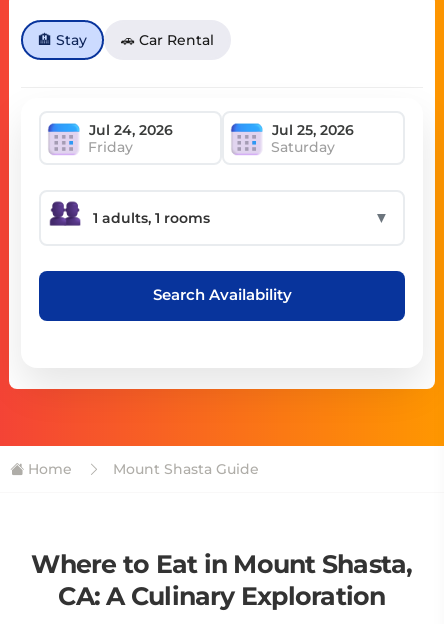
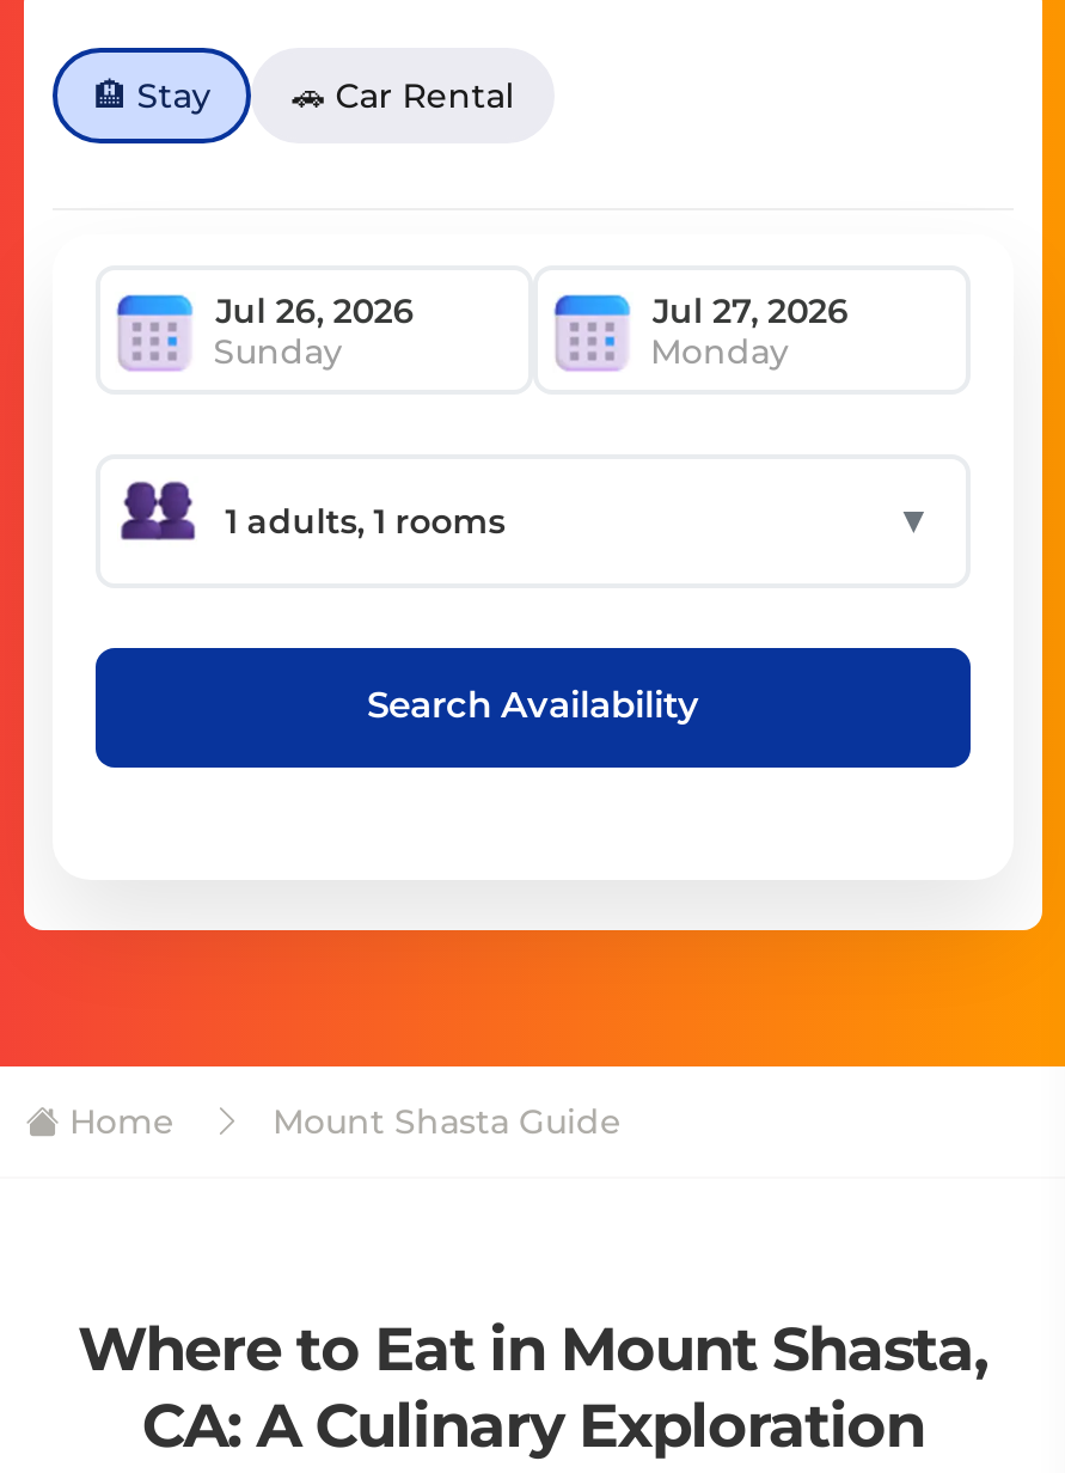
- Friday
- Saturday
+ Sunday
+ Monday
